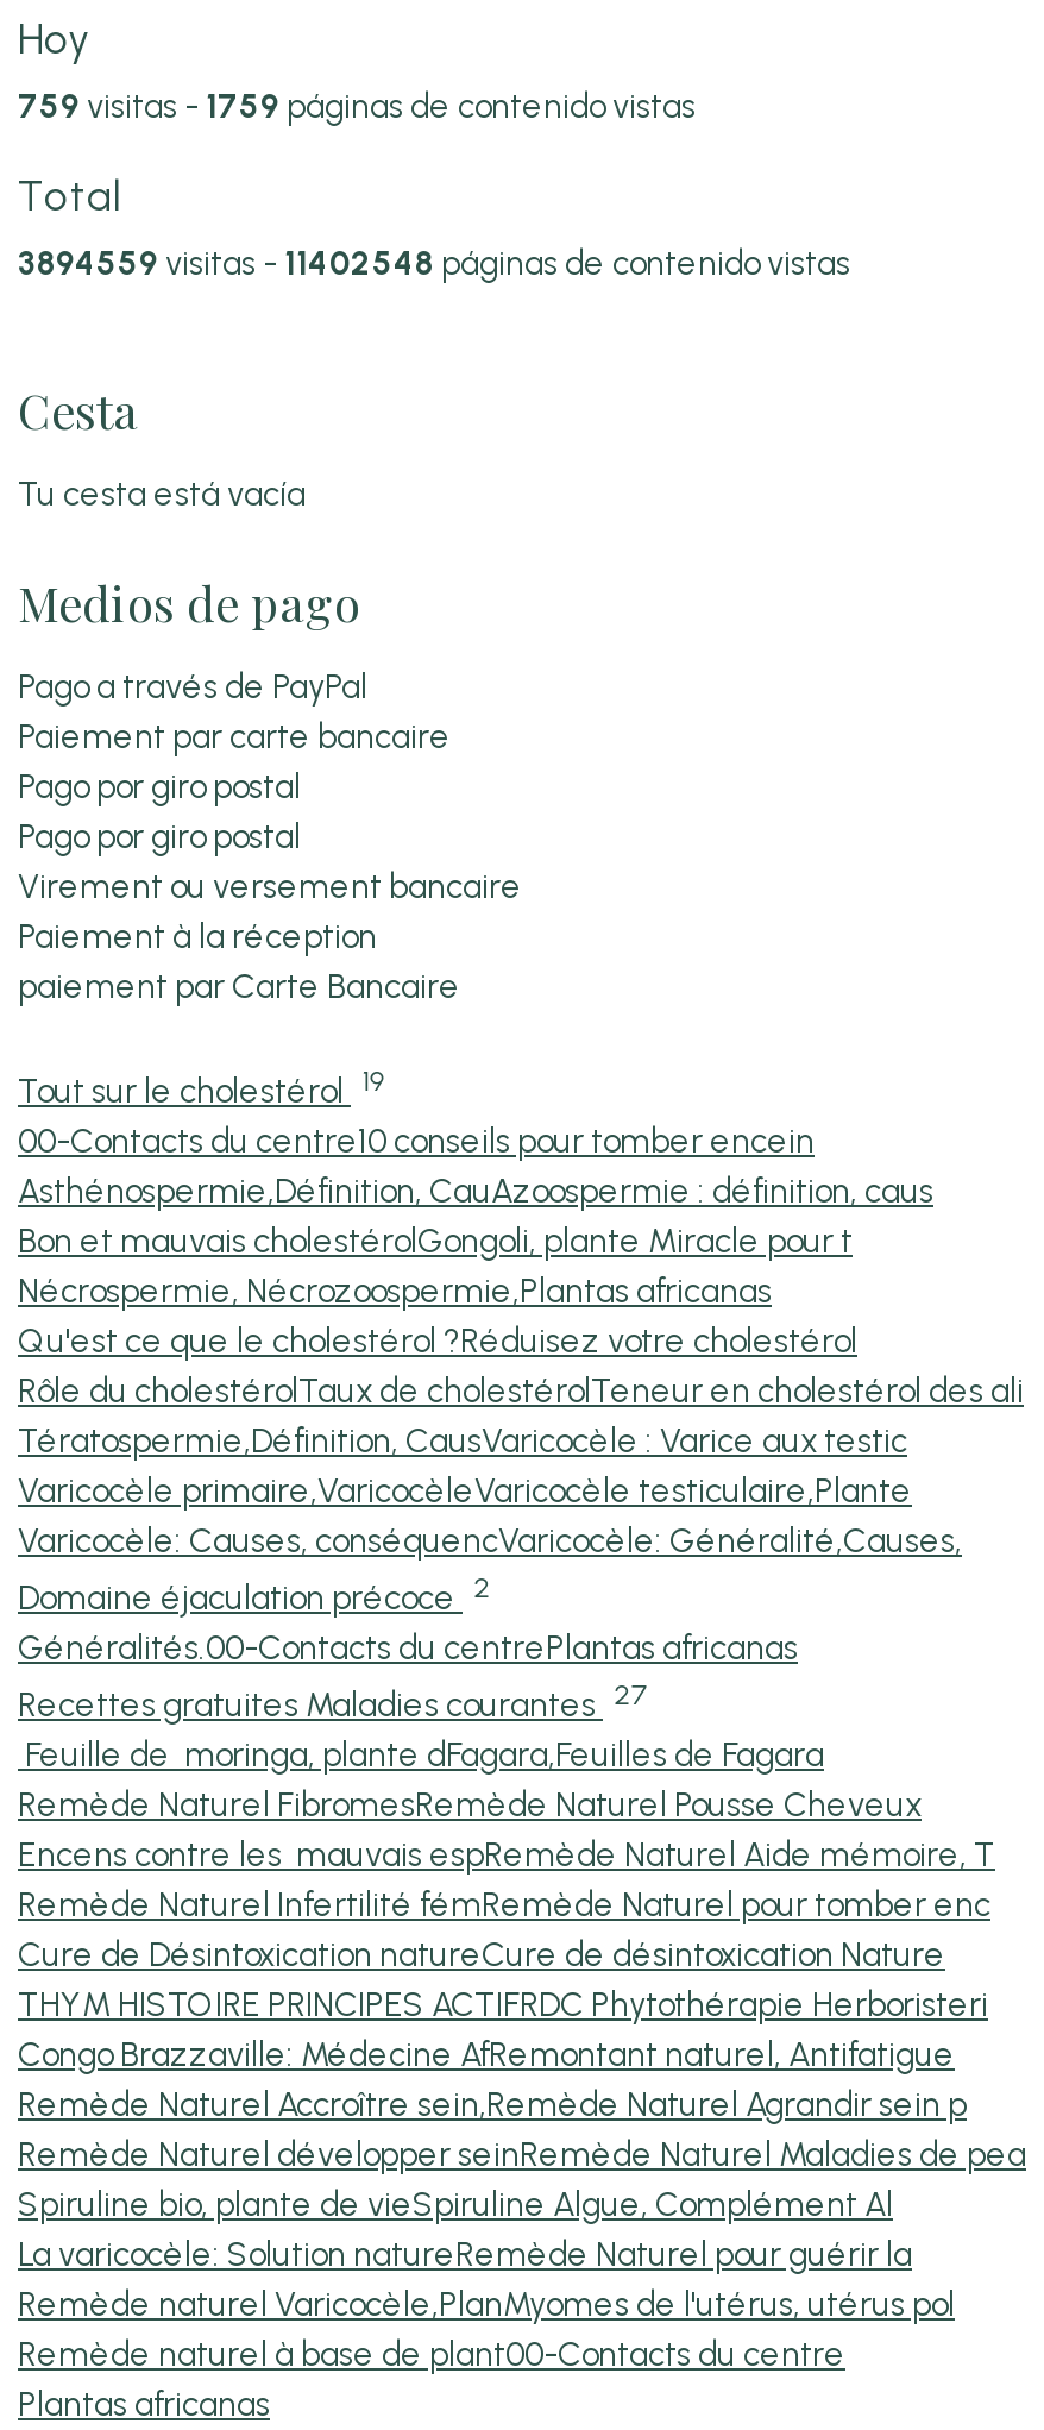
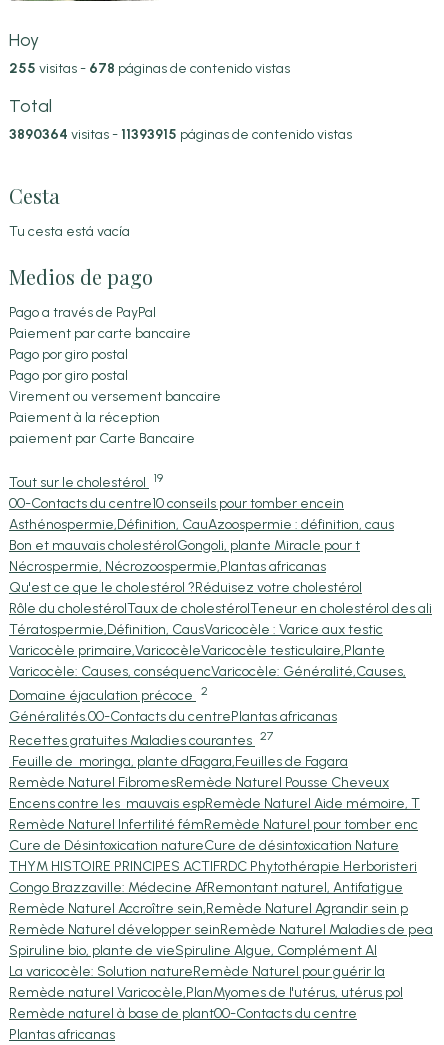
- 759 visitas - 1759 páginas de contenido vistas
+ 255 visitas - 678 páginas de contenido vistas

- 3894559 visitas - 11402548 páginas de contenido vistas
+ 3890364 visitas - 11393915 páginas de contenido vistas
